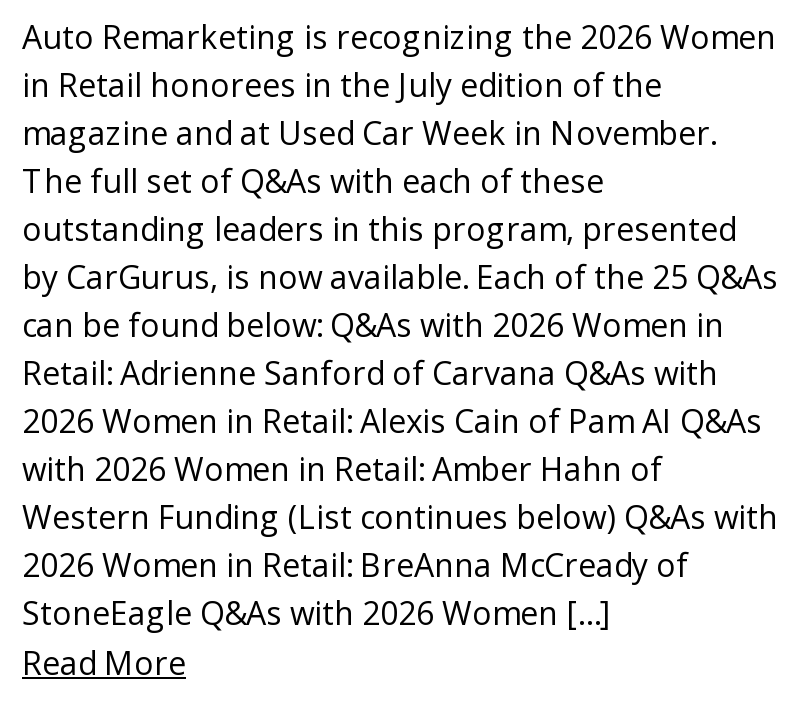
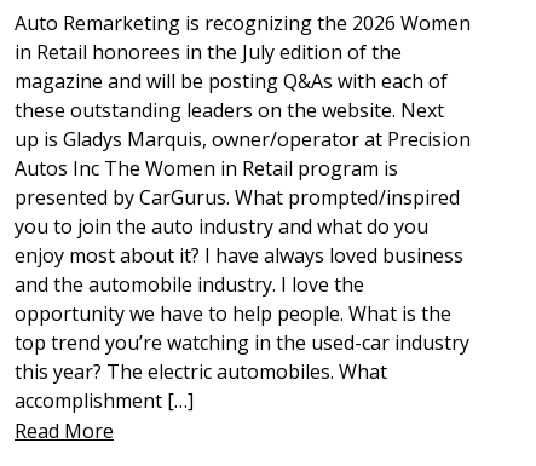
- magazine and at Used Car Week in November.
- The full set of Q&As with each of these
- outstanding leaders in this program, presented
- by CarGurus, is now available. Each of the 25 Q&As
- can be found below: Q&As with 2026 Women in
- Retail: Adrienne Sanford of Carvana Q&As with
- 2026 Women in Retail: Alexis Cain of Pam AI Q&As
- with 2026 Women in Retail: Amber Hahn of
- Western Funding (List continues below) Q&As with
- 2026 Women in Retail: BreAnna McCready of
- StoneEagle Q&As with 2026 Women […]
+ magazine and will be posting Q&As with each of
+ these outstanding leaders on the website. Next
+ up is Gladys Marquis, owner/operator at Precision
+ Autos Inc The Women in Retail program is
+ presented by CarGurus. What prompted/inspired
+ you to join the auto industry and what do you
+ enjoy most about it? I have always loved business
+ and the automobile industry. I love the
+ opportunity we have to help people. What is the
+ top trend you’re watching in the used-car industry
+ this year? The electric automobiles. What
+ accomplishment […]
